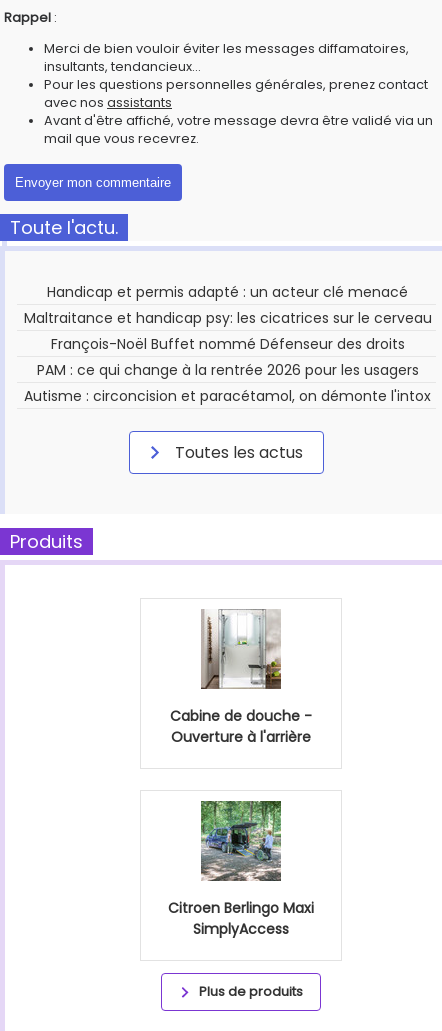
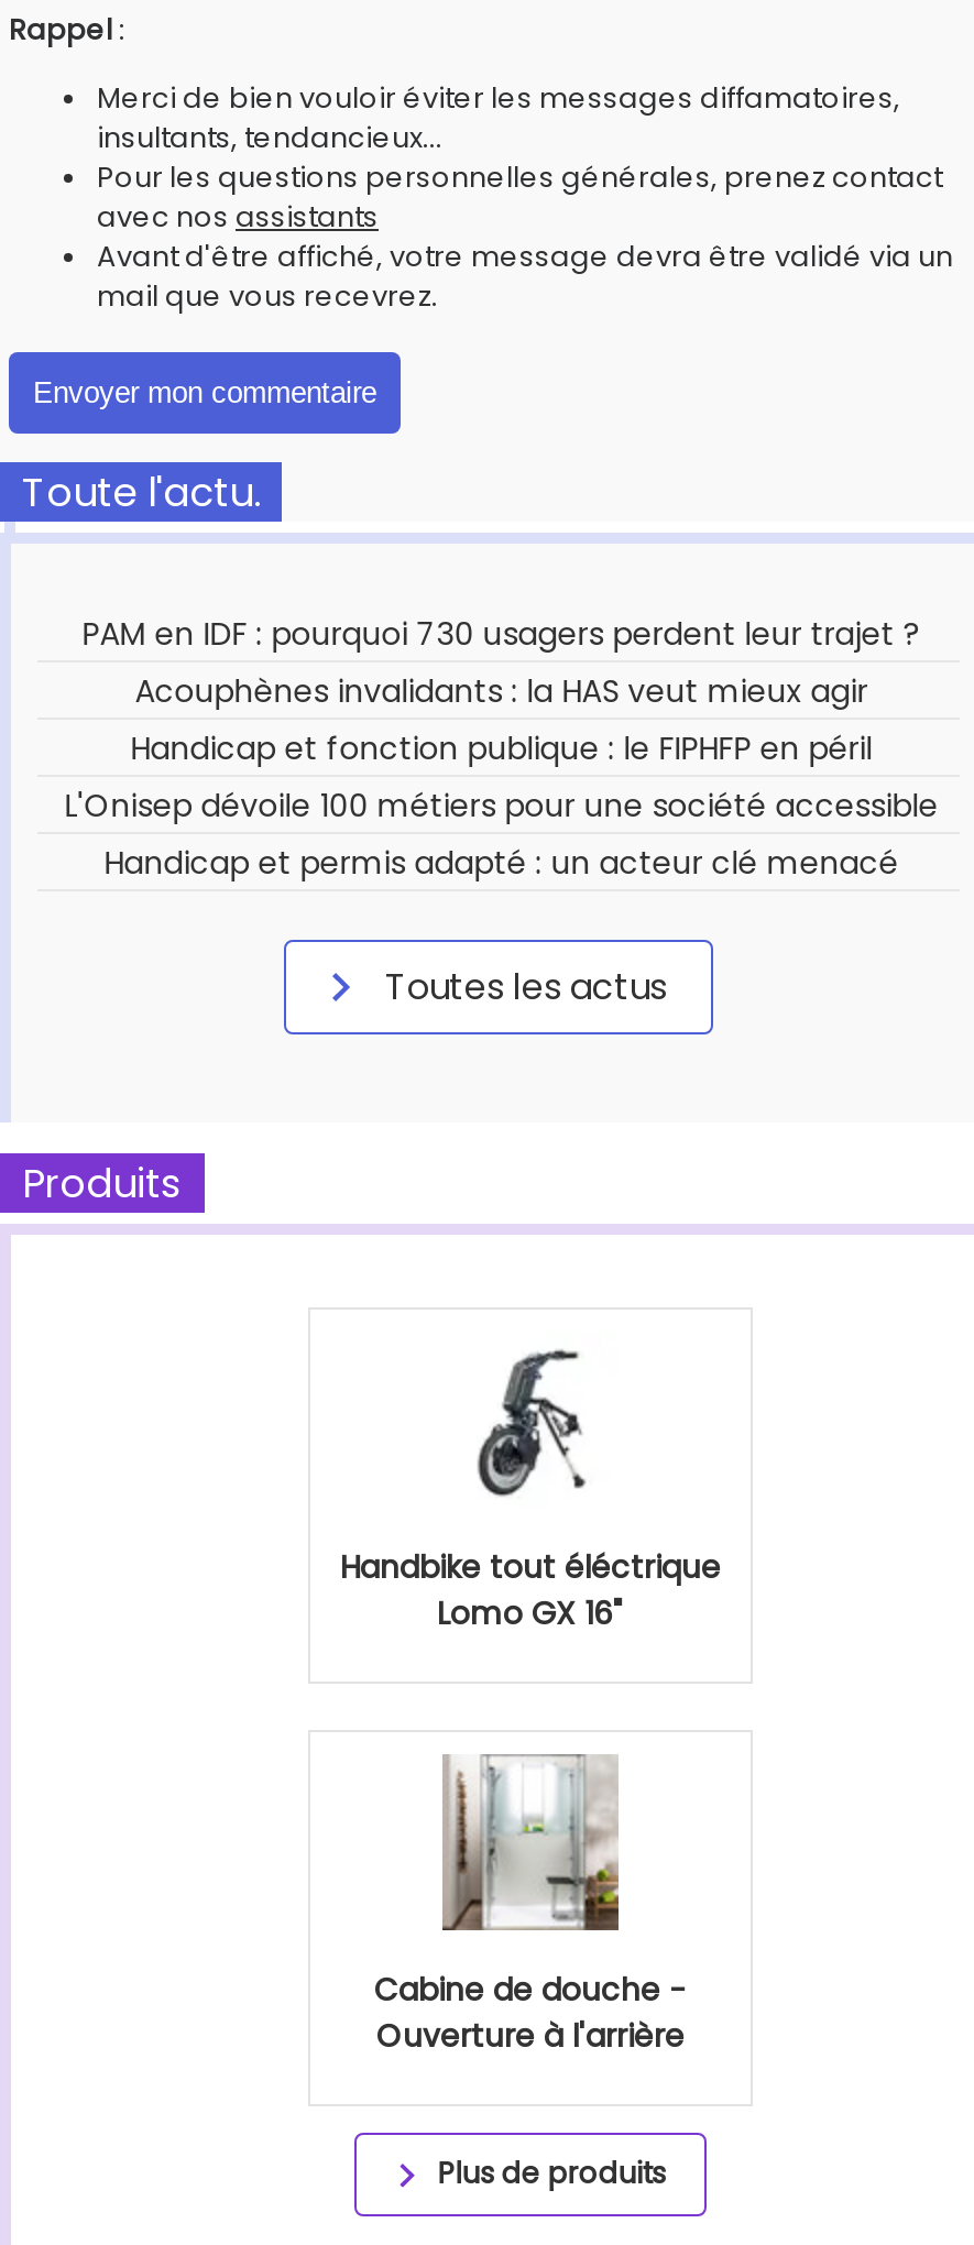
+ PAM en IDF : pourquoi 730 usagers perdent leur trajet ?
+ Acouphènes invalidants : la HAS veut mieux agir
+ Handicap et fonction publique : le FIPHFP en péril
+ L'Onisep dévoile 100 métiers pour une société accessible

moved down: Handicap et permis adapté : un acteur clé menacé

- Maltraitance et handicap psy: les cicatrices sur le cerveau
- François-Noël Buffet nommé Défenseur des droits
- PAM : ce qui change à la rentrée 2026 pour les usagers
- Autisme : circoncision et paracétamol, on démonte l'intox

+ [image]
+ Handbike tout éléctrique
+ Lomo GX 16"

moved down: [image] | Cabine de douche - | Ouverture à l'arrière

- [image]
- Citroen Berlingo Maxi
- SimplyAccess
